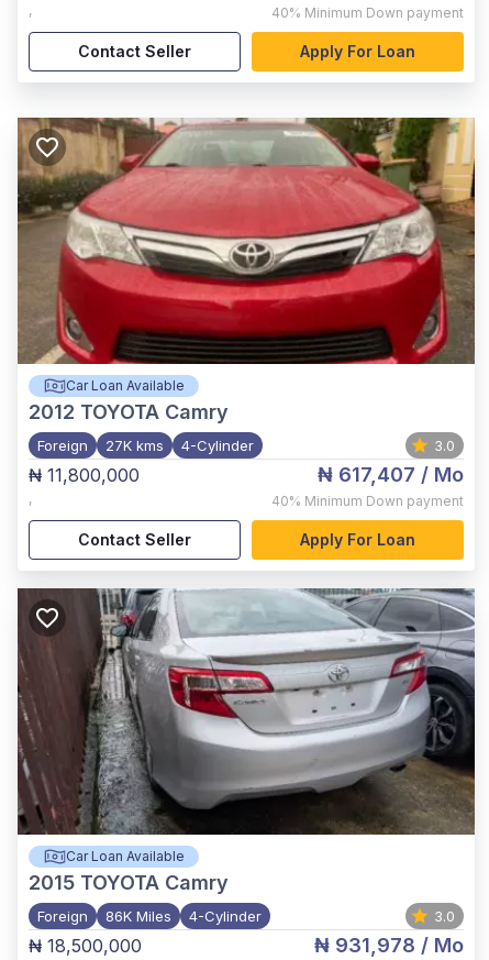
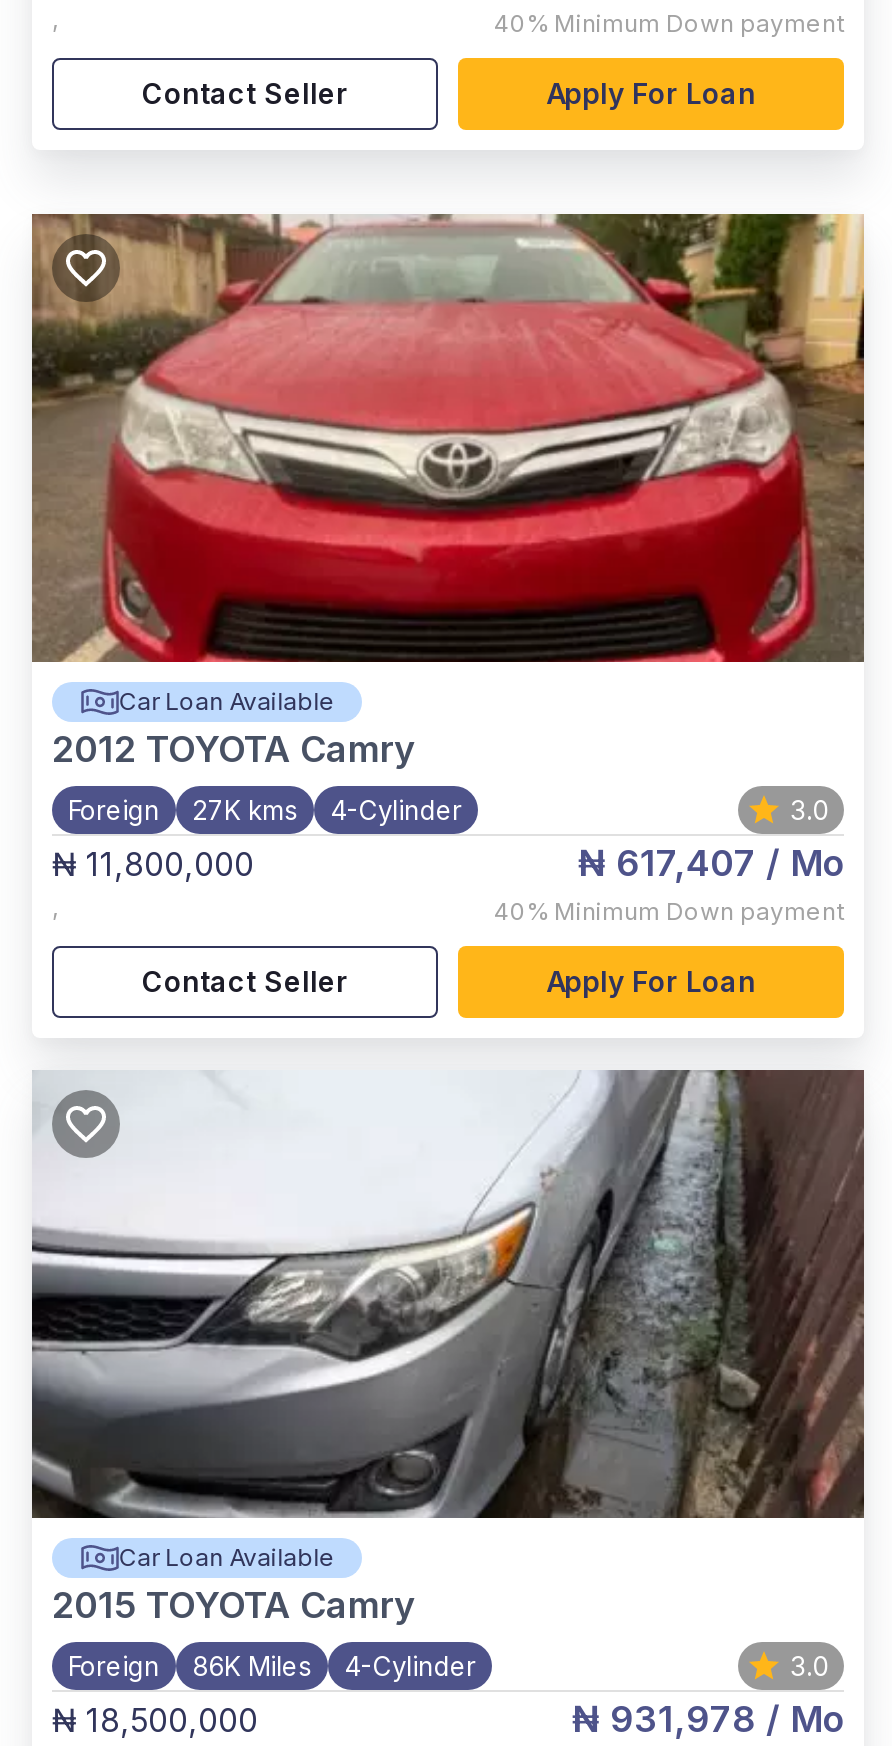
- [image]
+ [image]
